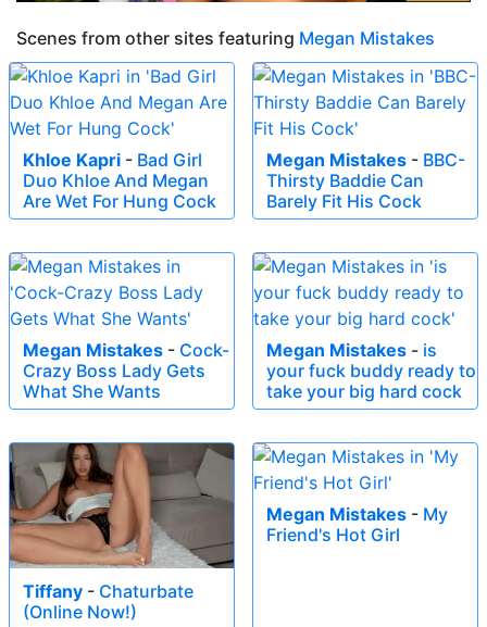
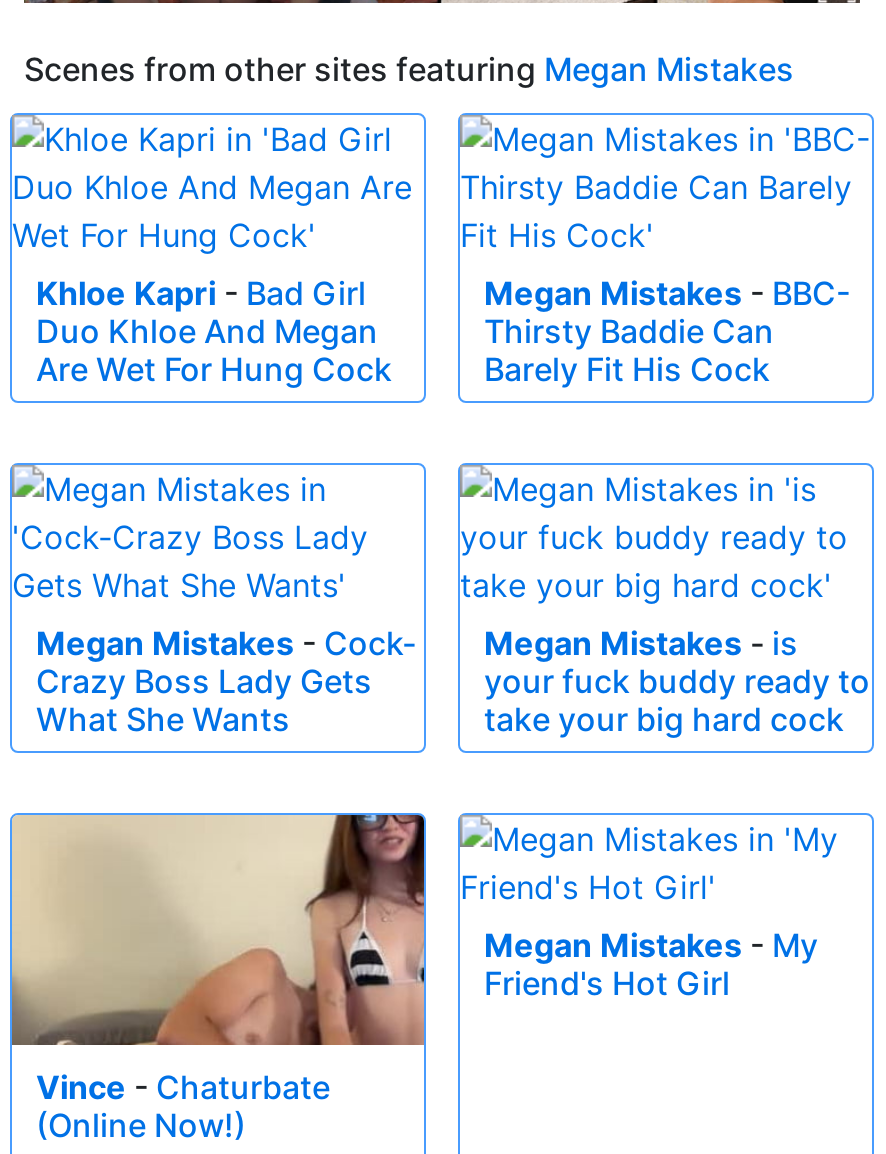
- [image]
- Tiffany - Chaturbate
+ [image]
+ Vince - Chaturbate
